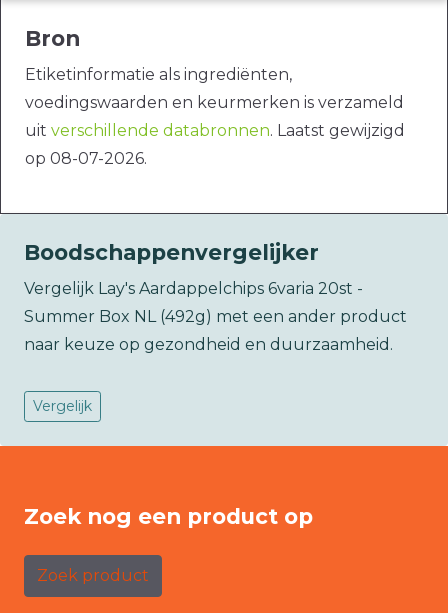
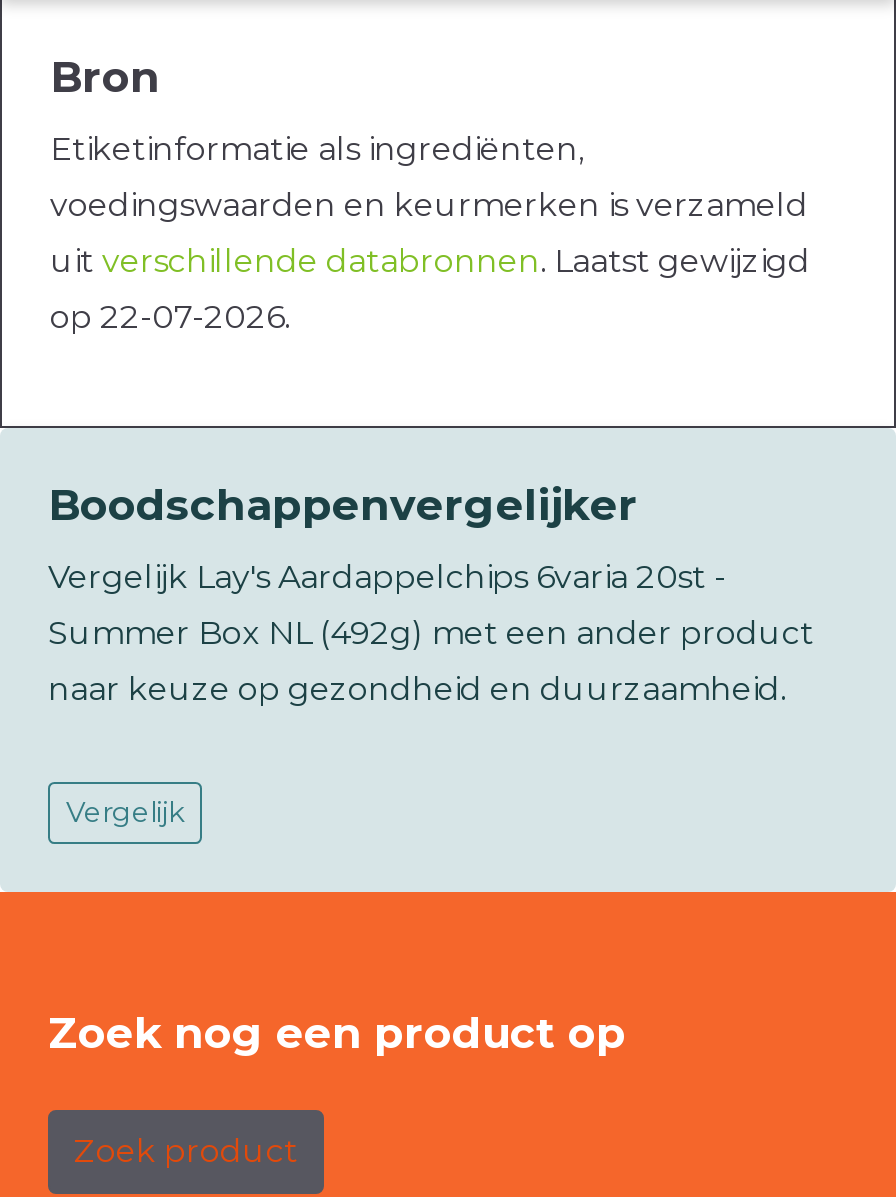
- op 08-07-2026.
+ op 22-07-2026.
